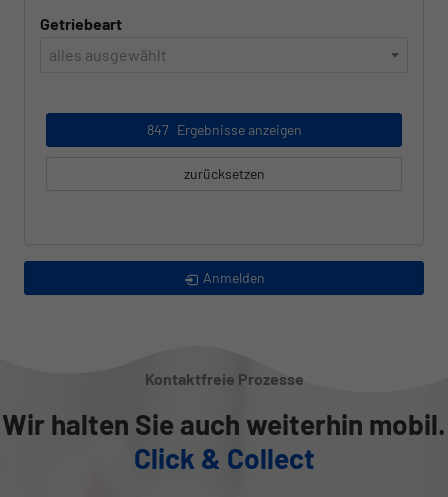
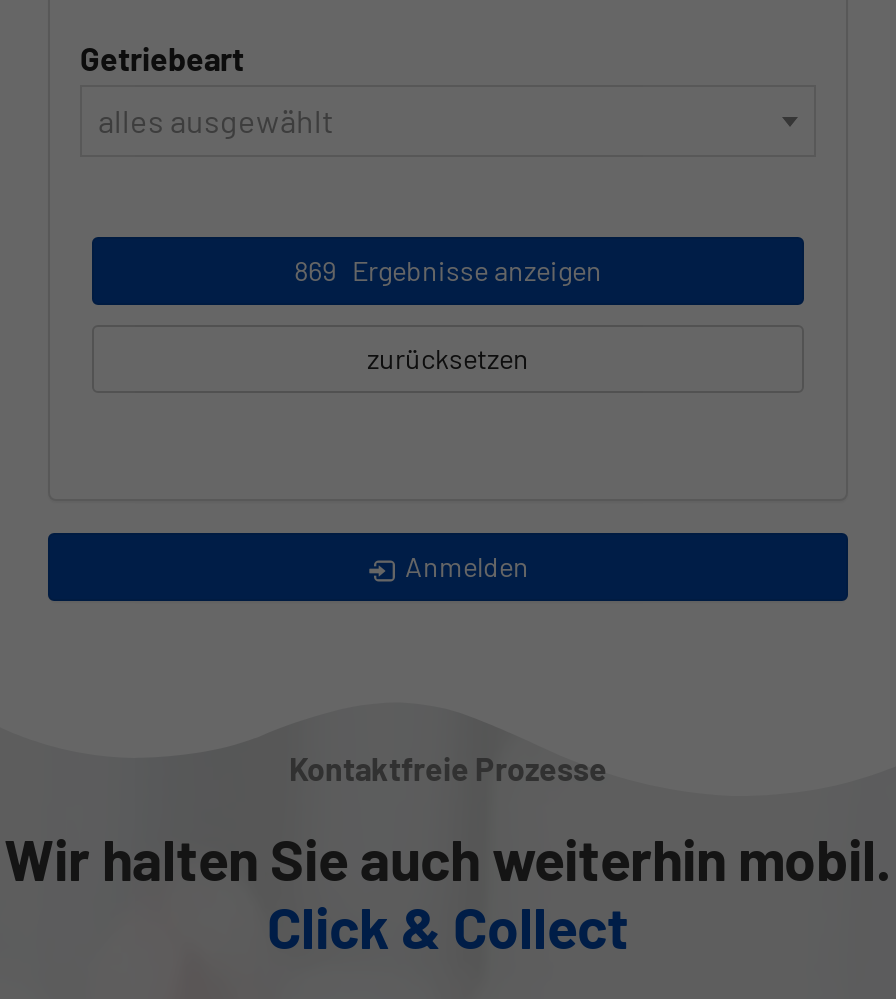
- 847 Ergebnisse anzeigen
+ 869 Ergebnisse anzeigen
